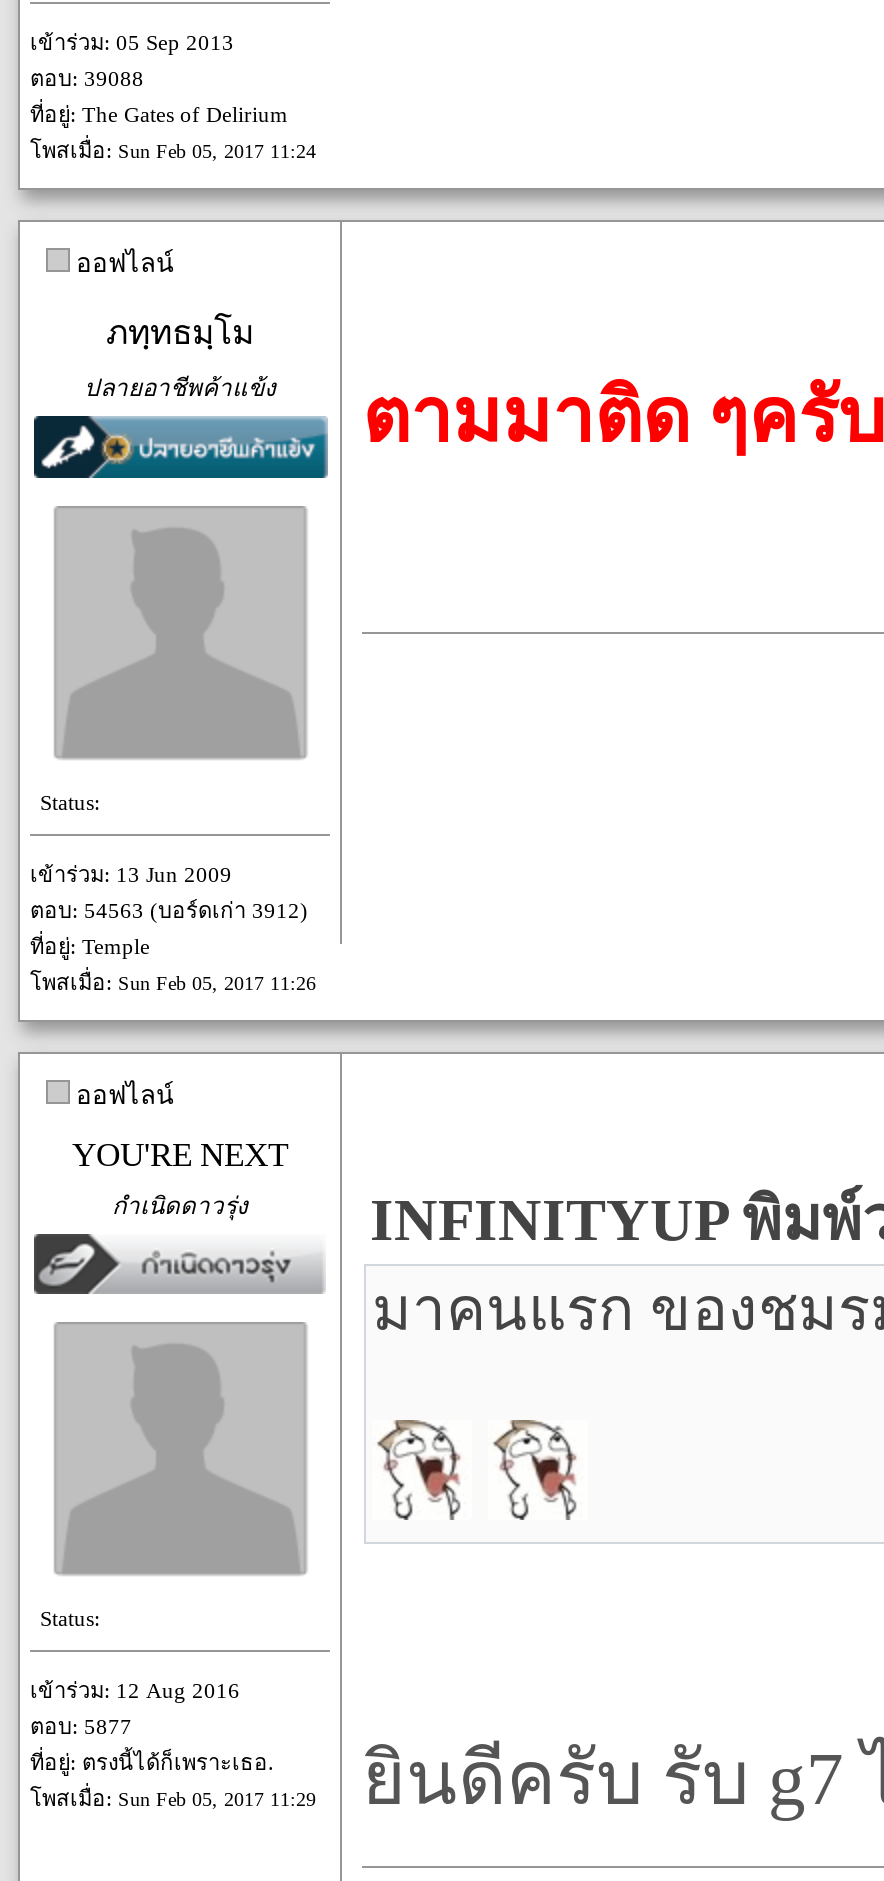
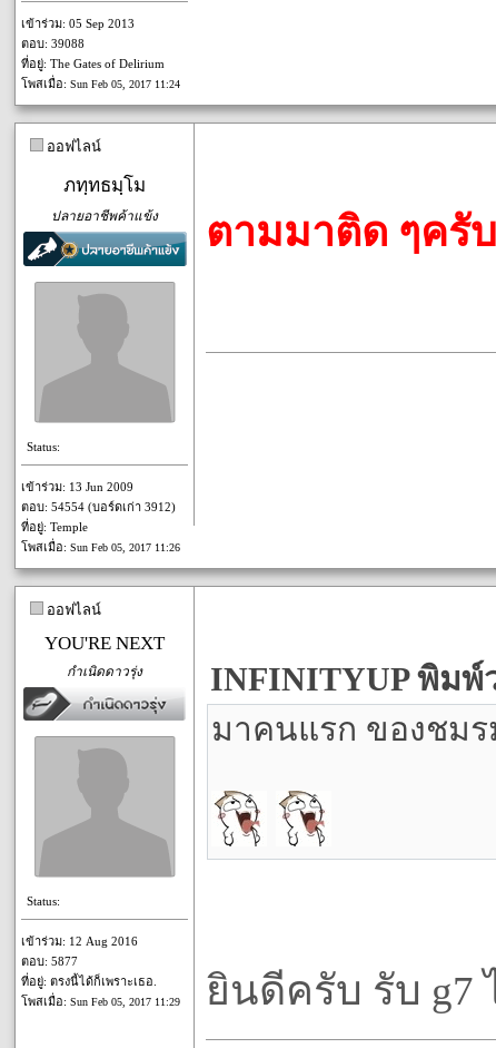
- ตอบ: 54563 (บอร์ดเก่า 3912)
+ ตอบ: 54554 (บอร์ดเก่า 3912)
